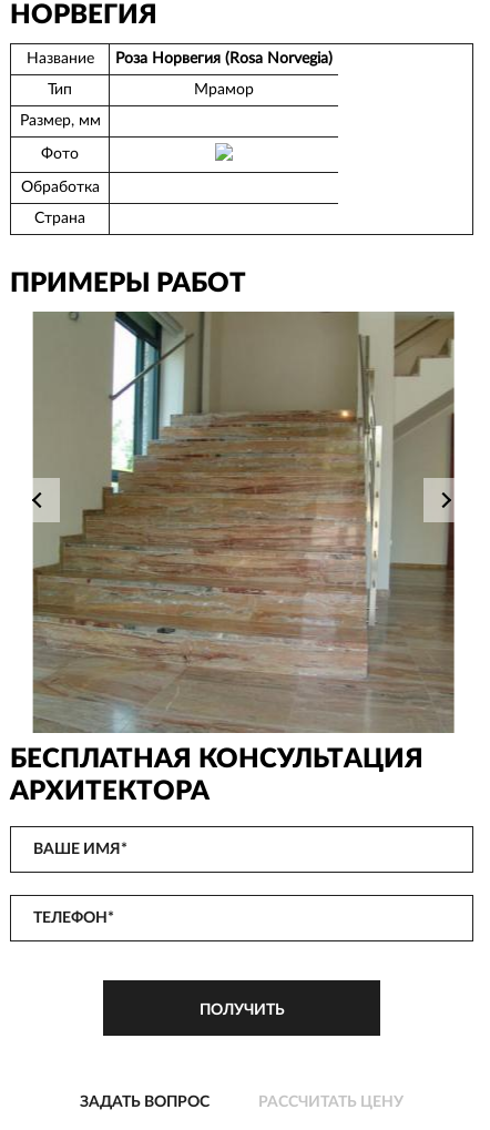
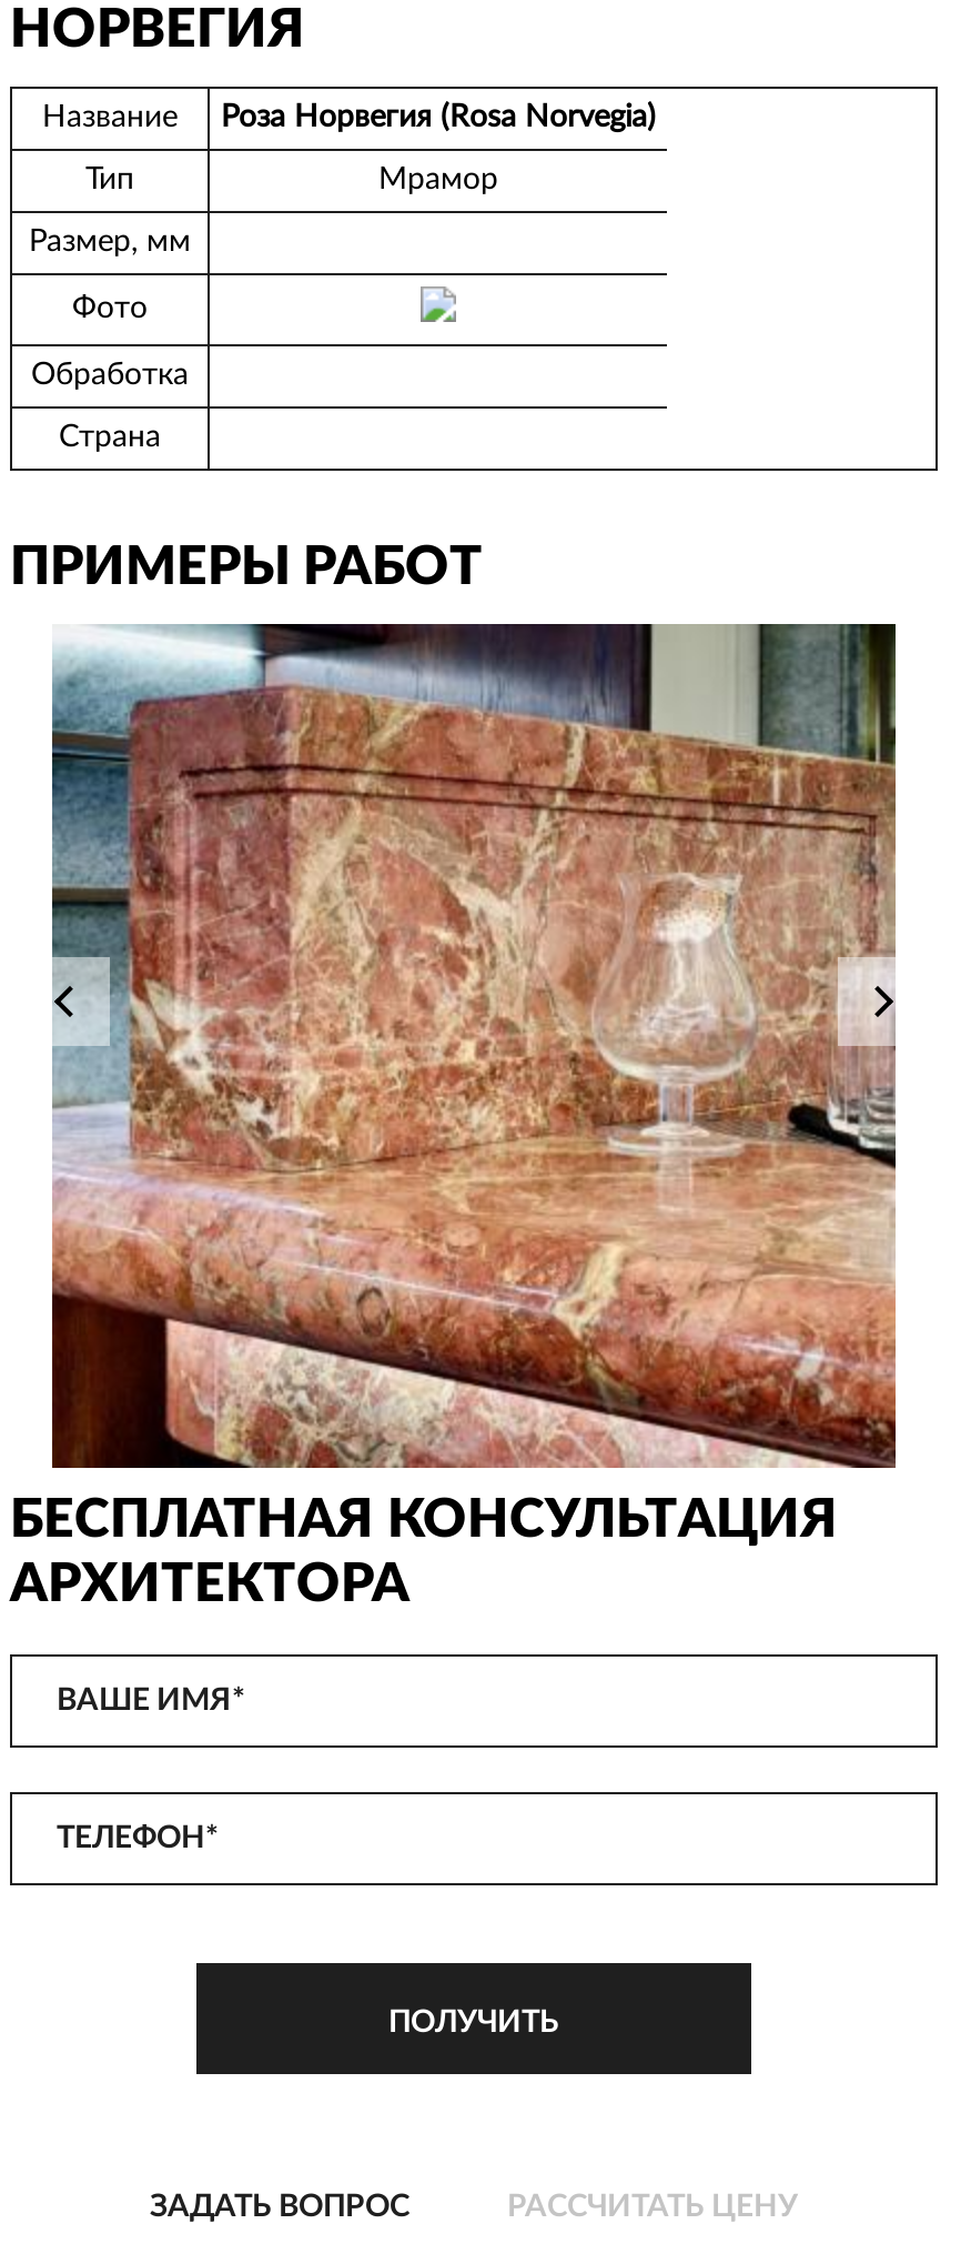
- [image]
+ [image]
